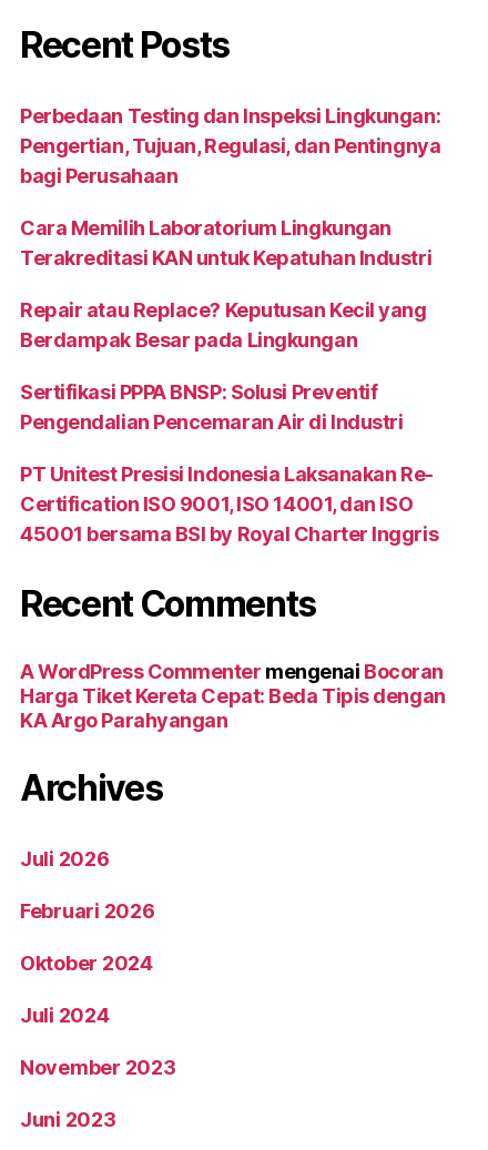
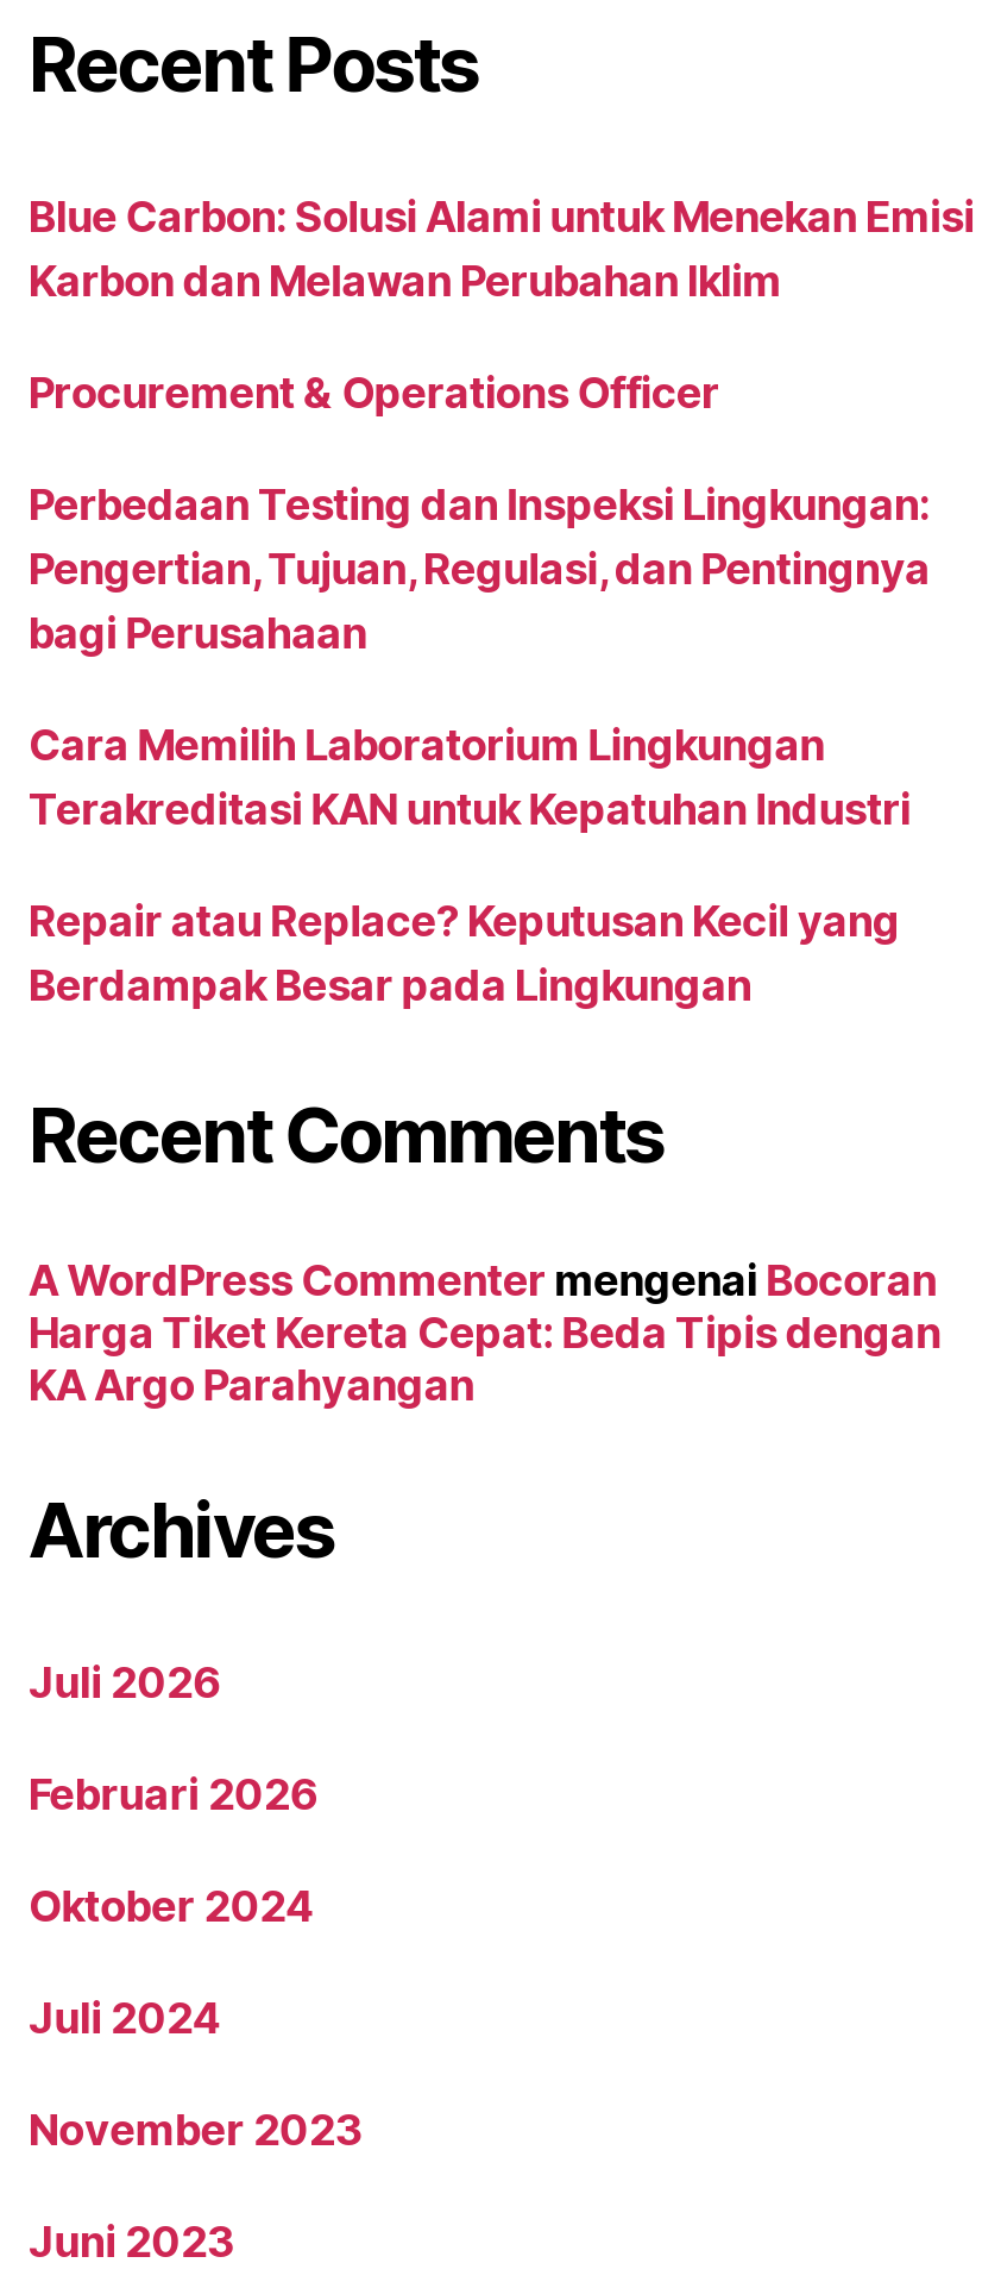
+ Blue Carbon: Solusi Alami untuk Menekan Emisi
+ Karbon dan Melawan Perubahan Iklim
+ Procurement & Operations Officer

moved down: Perbedaan Testing dan Inspeksi Lingkungan: | Pengertian, Tujuan, Regulasi, dan Pentingnya | bagi Perusahaan | Cara Memilih Laboratorium Lingkungan | Terakreditasi KAN untuk Kepatuhan Industri | Repair atau Replace? Keputusan Kecil yang | Berdampak Besar pada Lingkungan

- Sertifikasi PPPA BNSP: Solusi Preventif
- Pengendalian Pencemaran Air di Industri
- PT Unitest Presisi Indonesia Laksanakan Re-
- Certification ISO 9001, ISO 14001, dan ISO
- 45001 bersama BSI by Royal Charter Inggris
